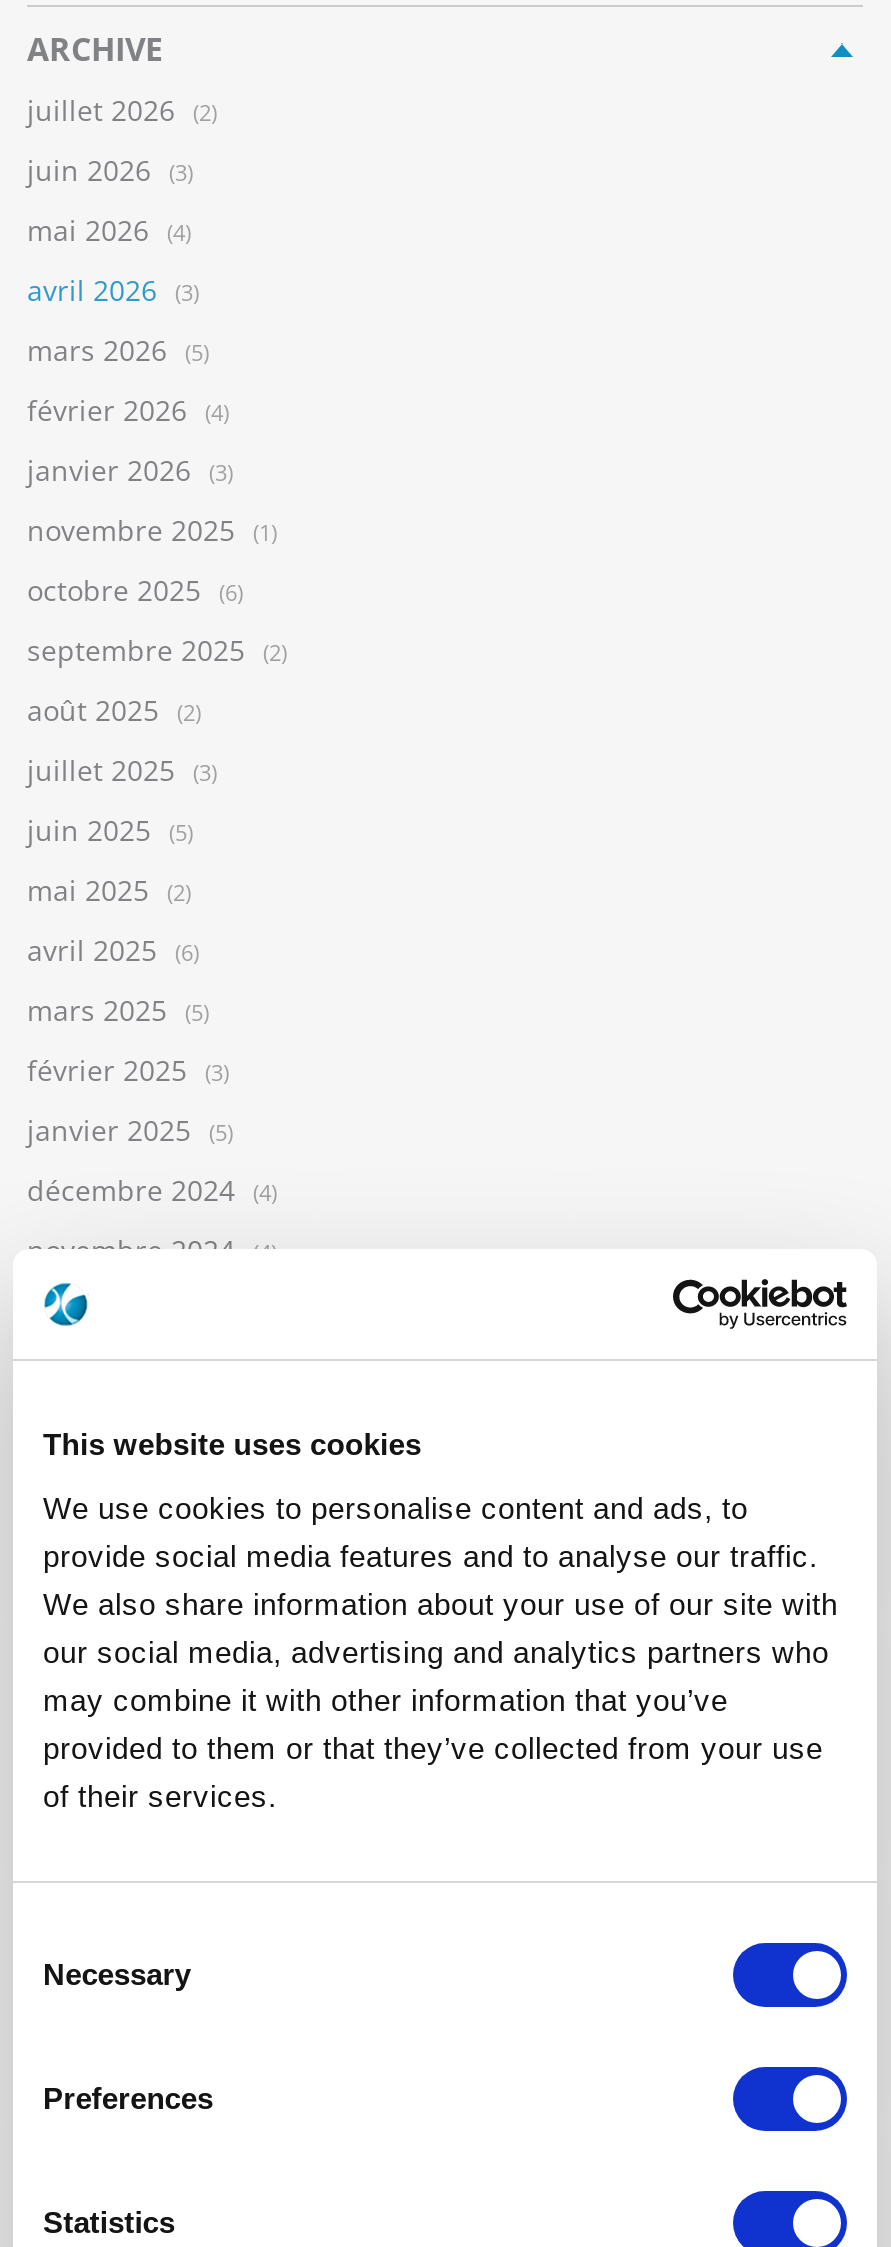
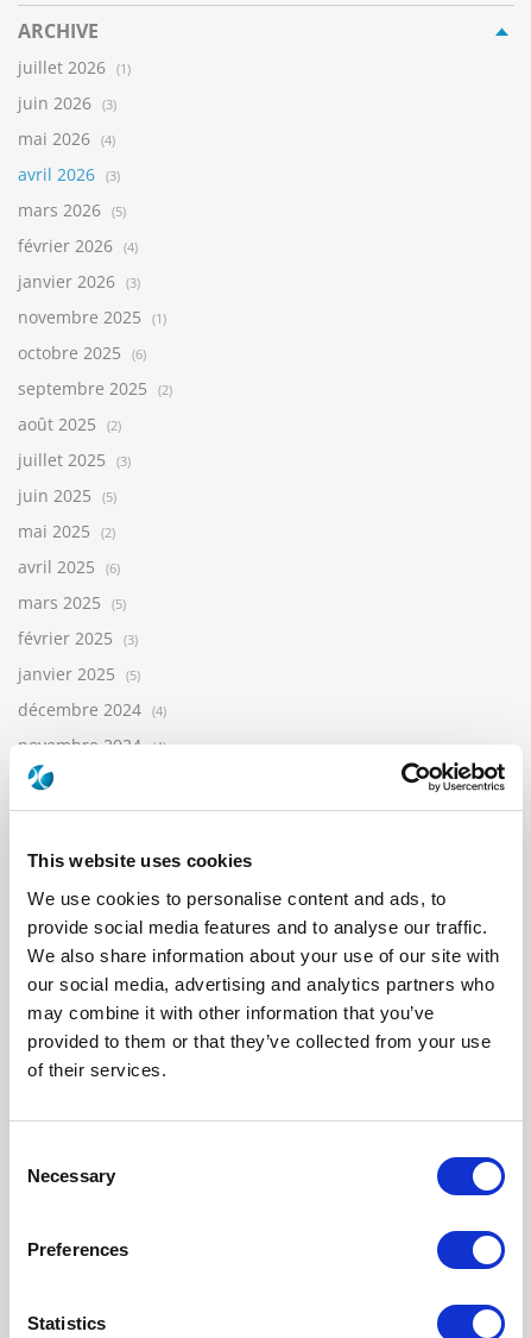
- juillet 2026 (2)
+ juillet 2026 (1)
